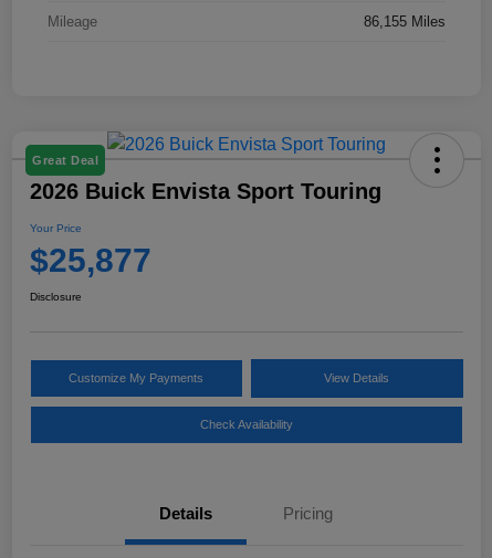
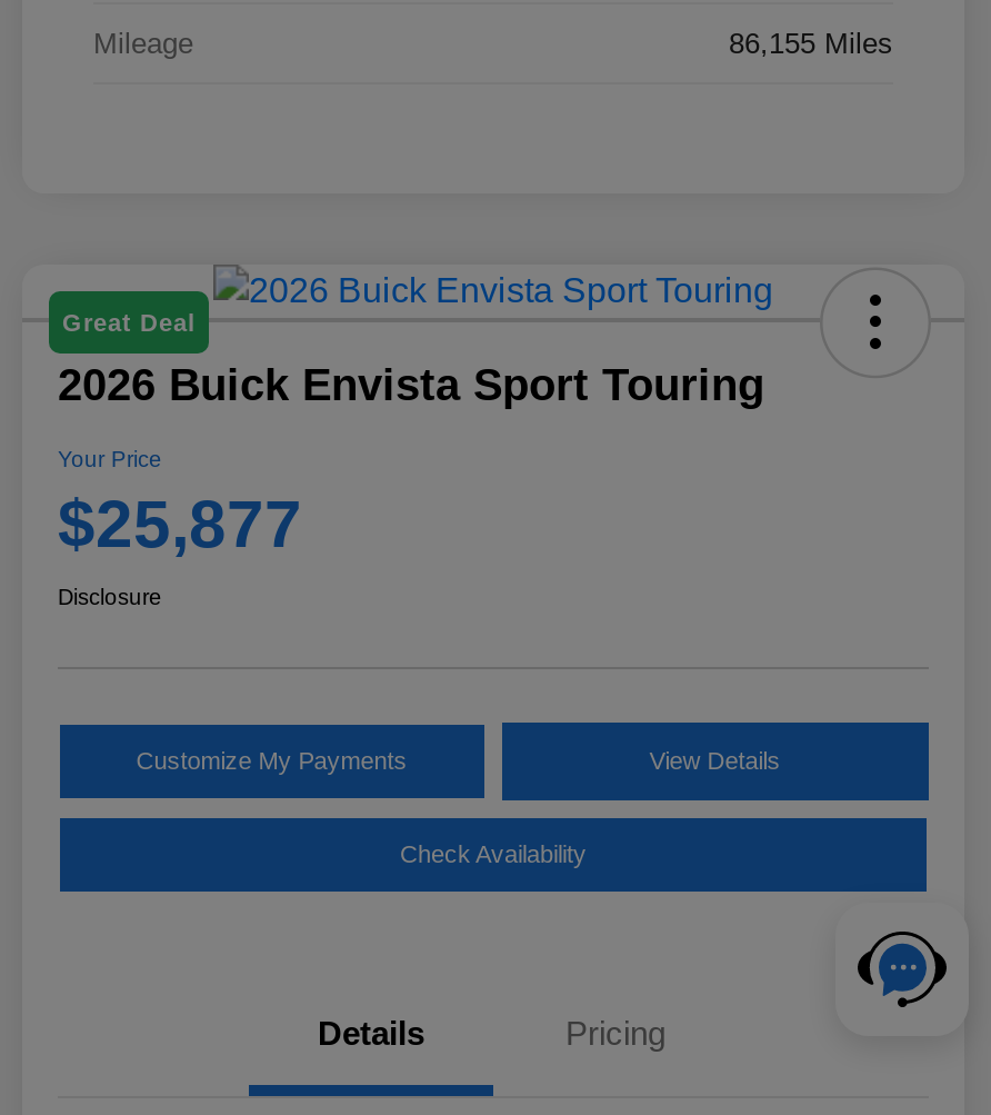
+ [image]
